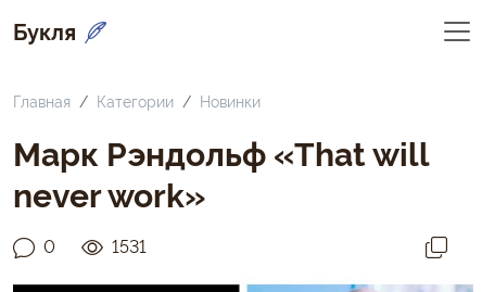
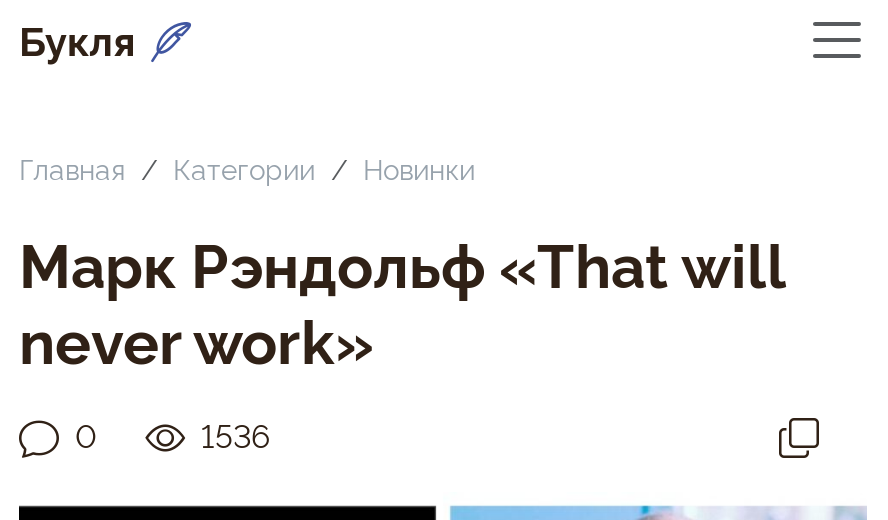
- 1531
+ 1536
